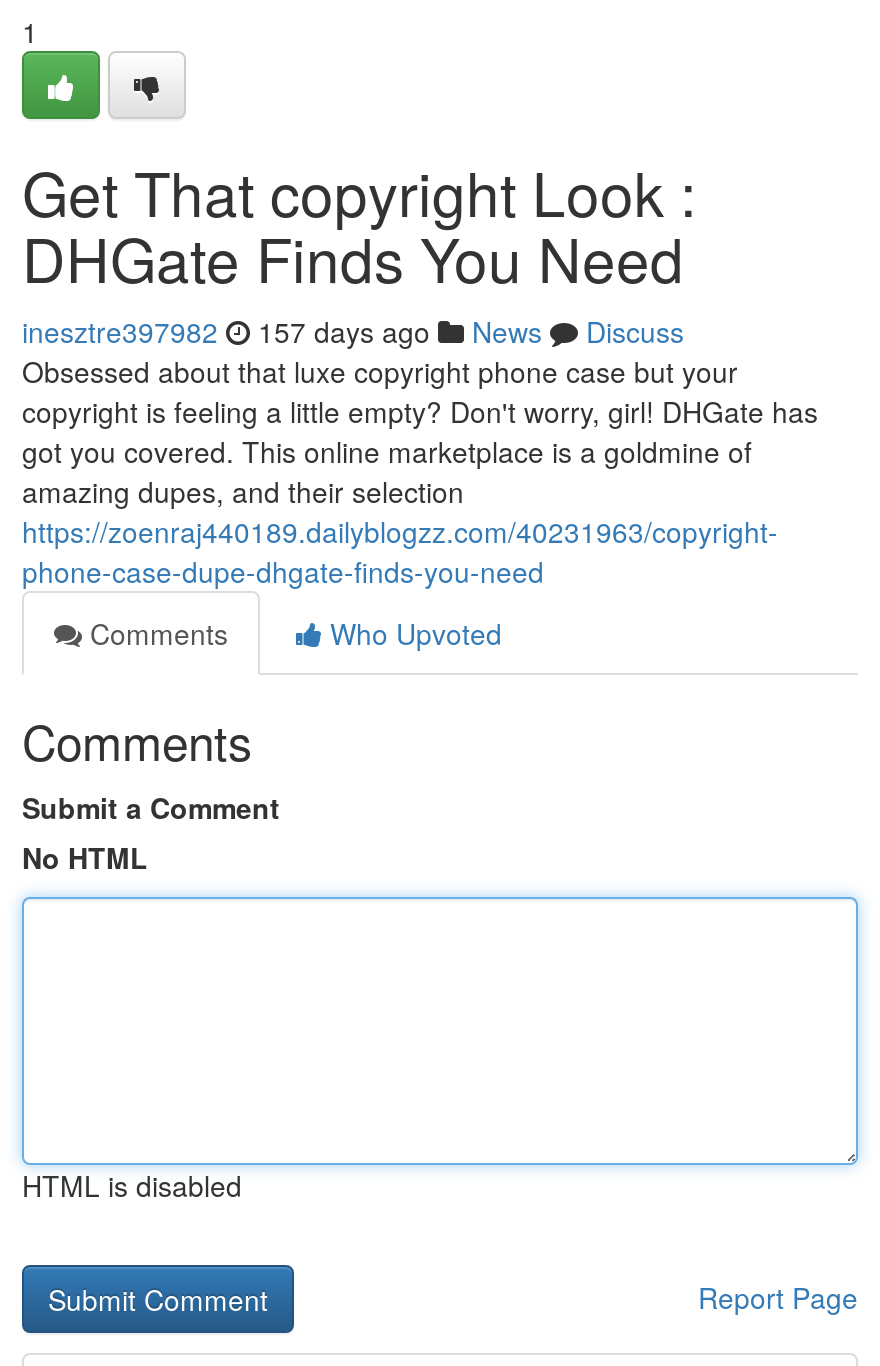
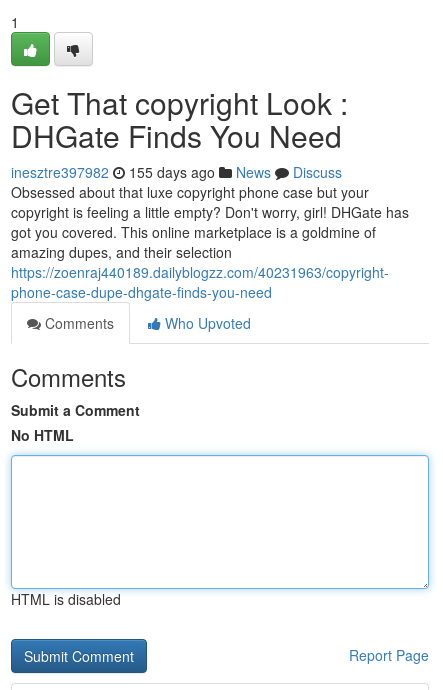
- inesztre397982 157 days ago News Discuss
+ inesztre397982 155 days ago News Discuss
